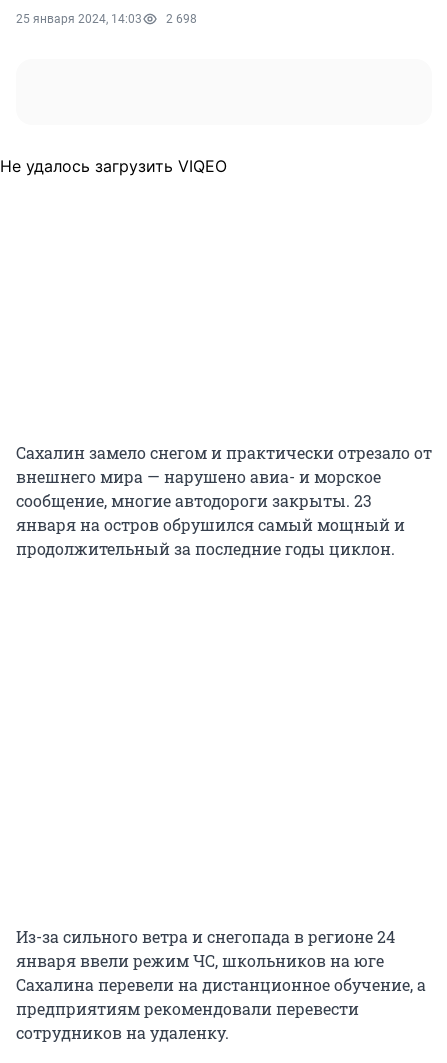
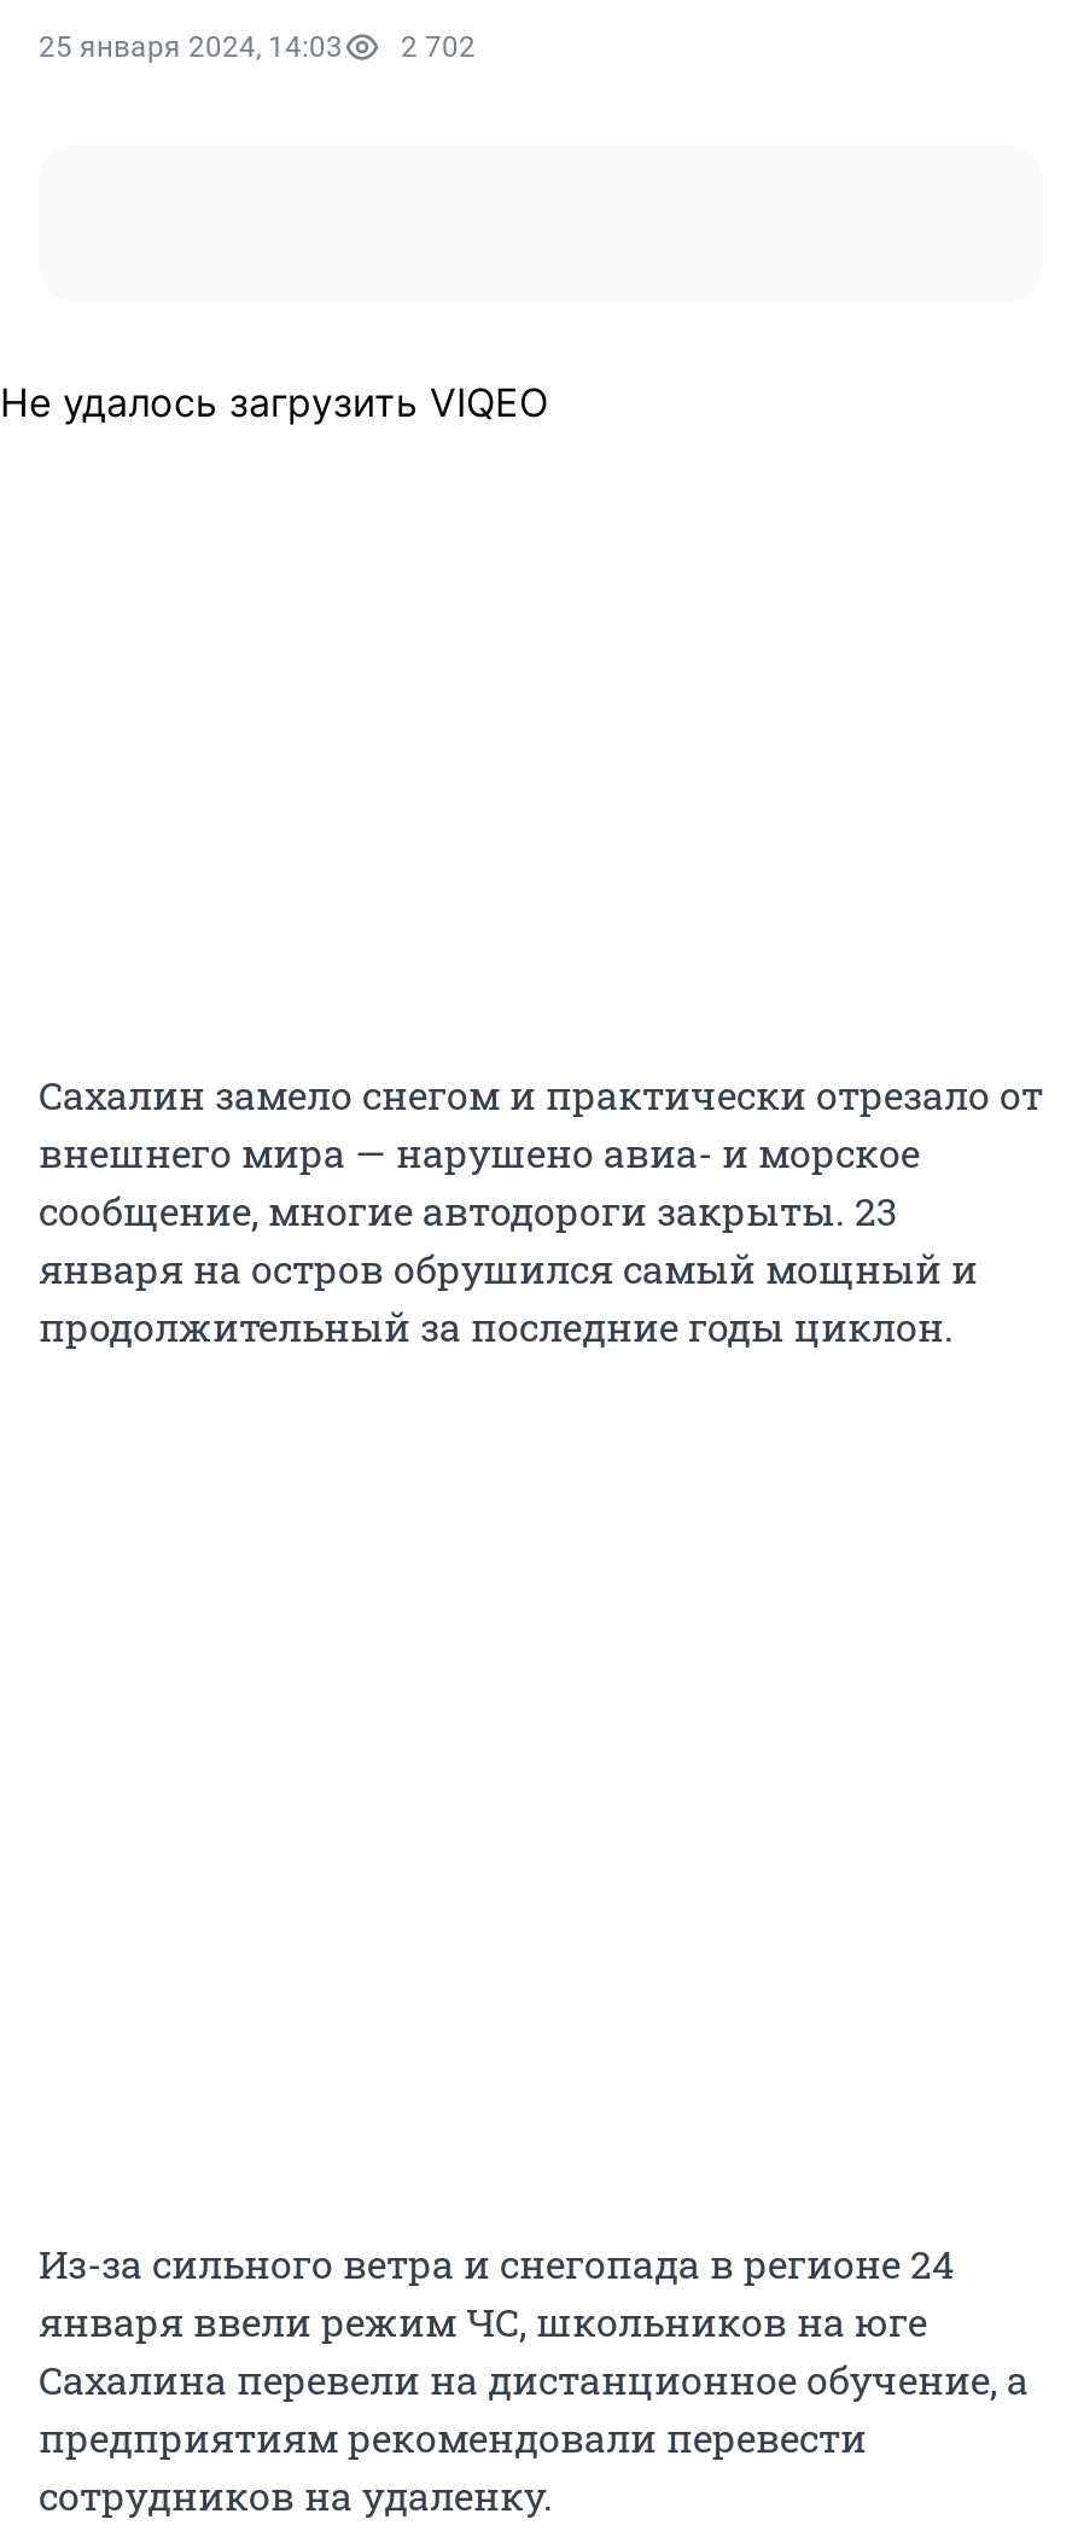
- 25 января 2024, 14:03 2 698
+ 25 января 2024, 14:03 2 702
